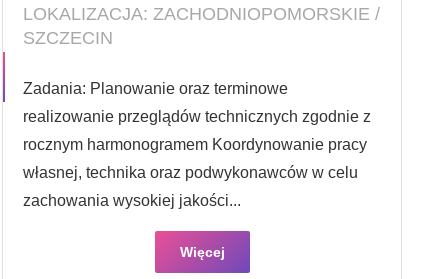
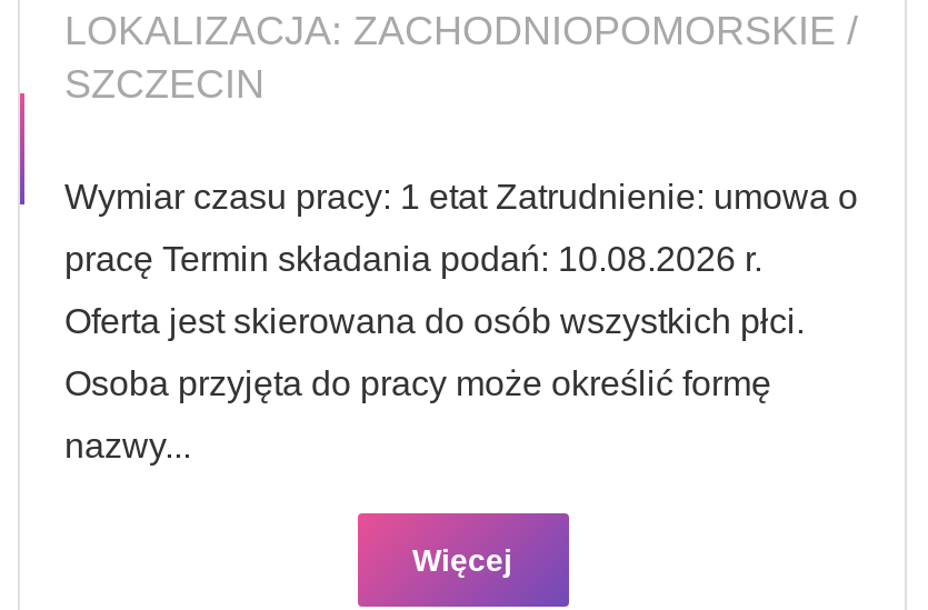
- Zadania: Planowanie oraz terminowe
+ Wymiar czasu pracy: 1 etat Zatrudnienie: umowa o

- realizowanie przeglądów technicznych zgodnie z
+ pracę Termin składania podań: 10.08.2026 r.

- rocznym harmonogramem Koordynowanie pracy
+ Oferta jest skierowana do osób wszystkich płci.

- własnej, technika oraz podwykonawców w celu
+ Osoba przyjęta do pracy może określić formę

- zachowania wysokiej jakości...
+ nazwy...
